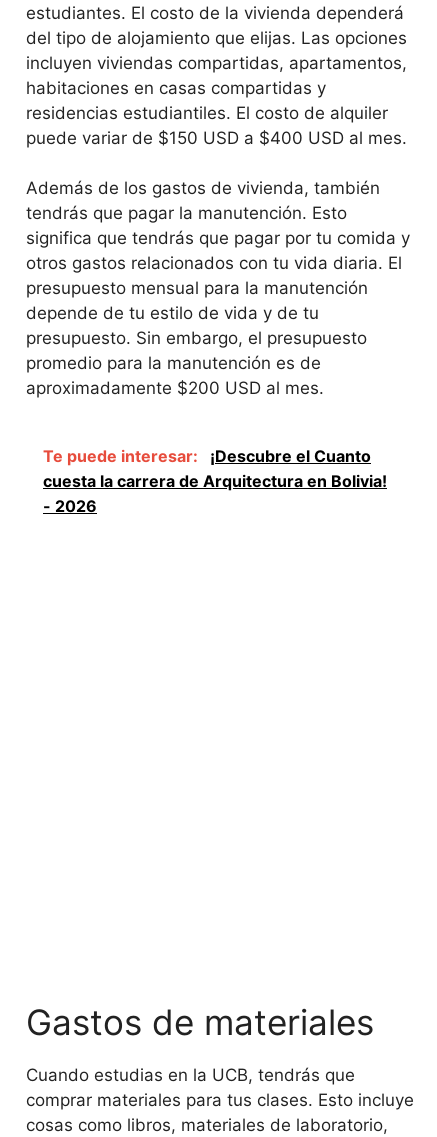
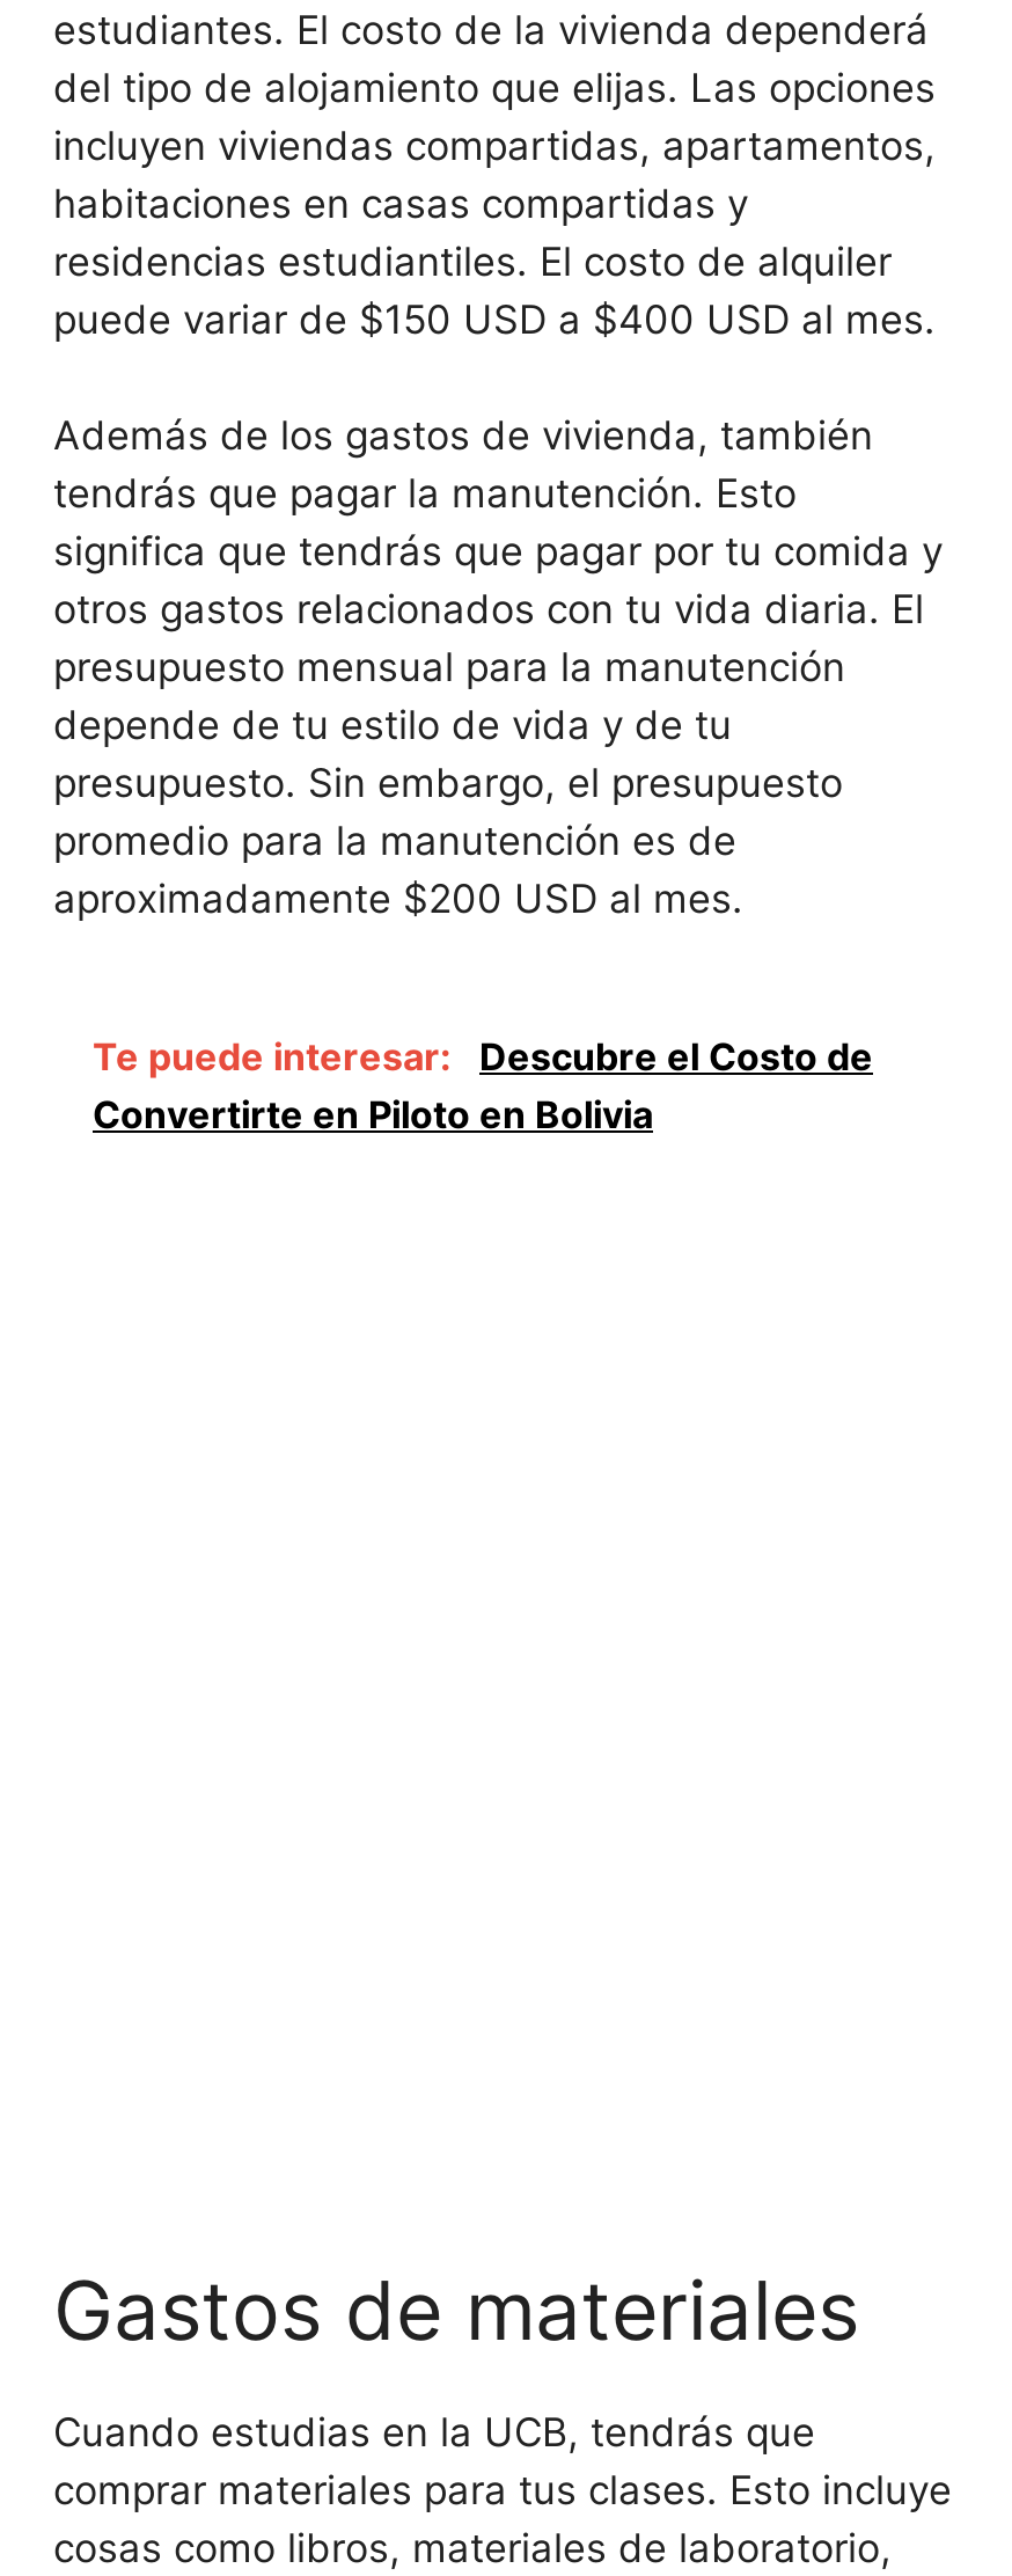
- Te puede interesar: ¡Descubre el Cuanto
- cuesta la carrera de Arquitectura en Bolivia!
- - 2026
+ Te puede interesar: Descubre el Costo de
+ Convertirte en Piloto en Bolivia
